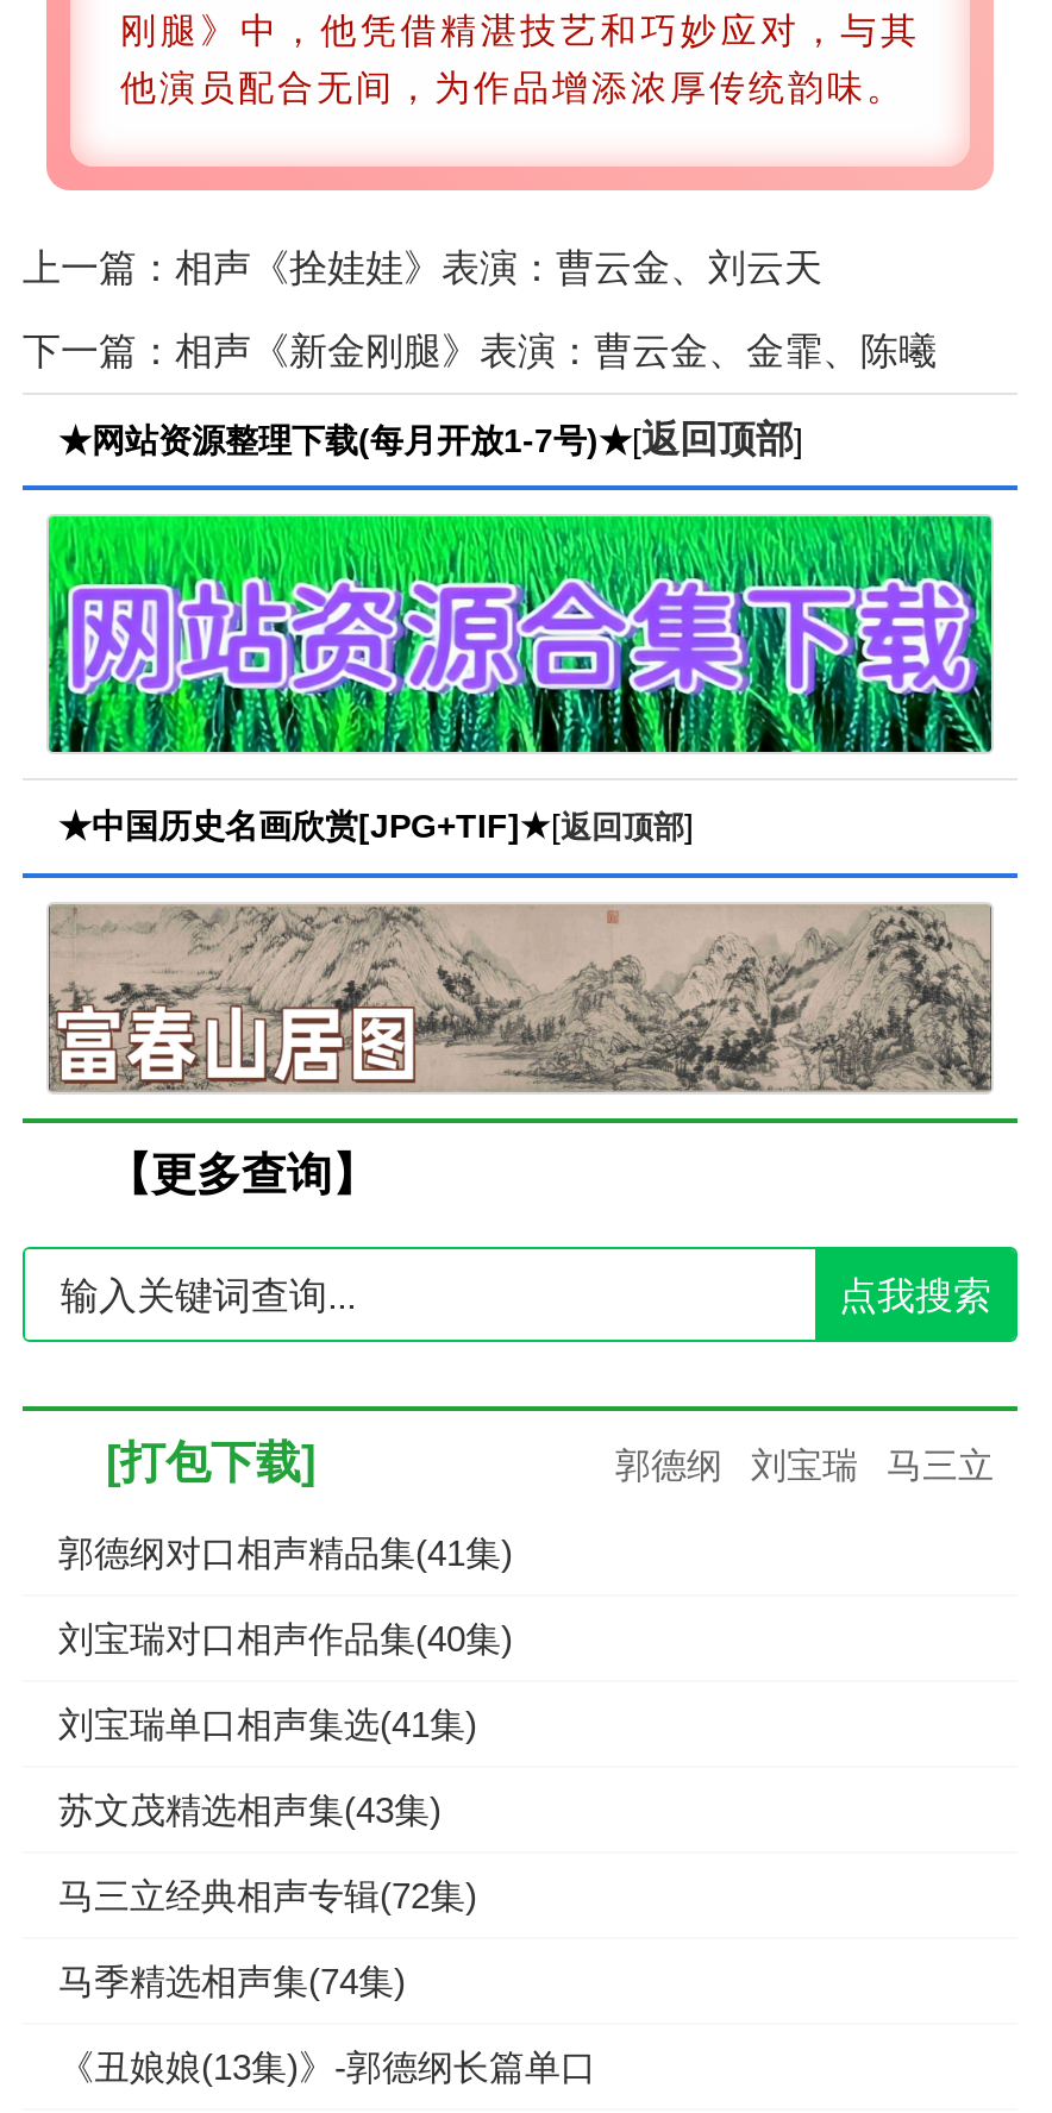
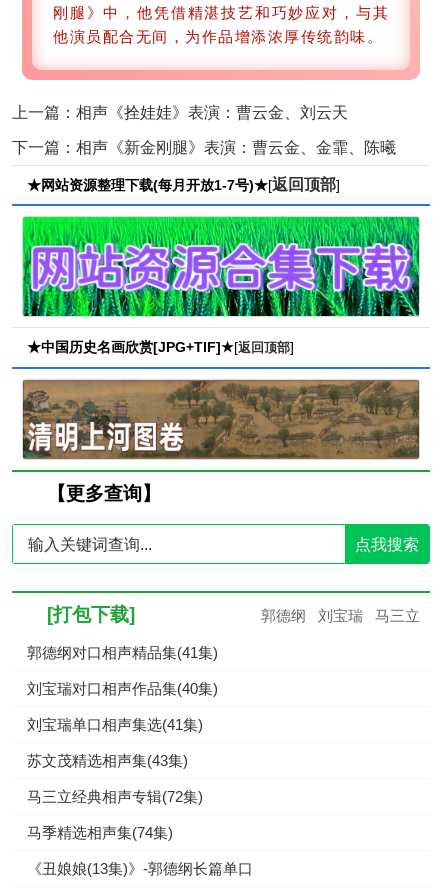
- [image]
+ [image]
